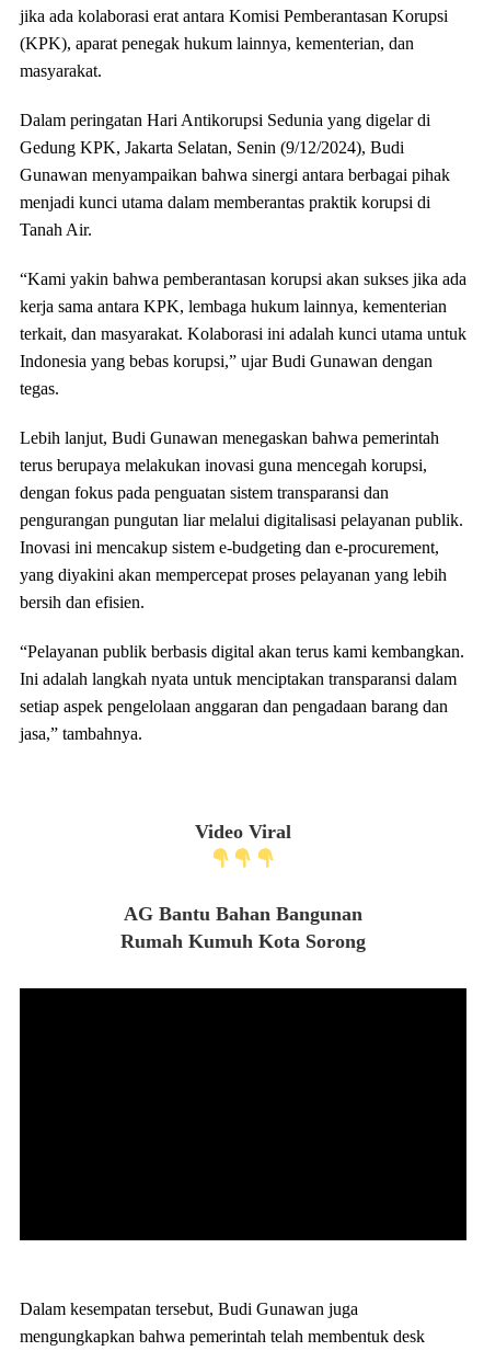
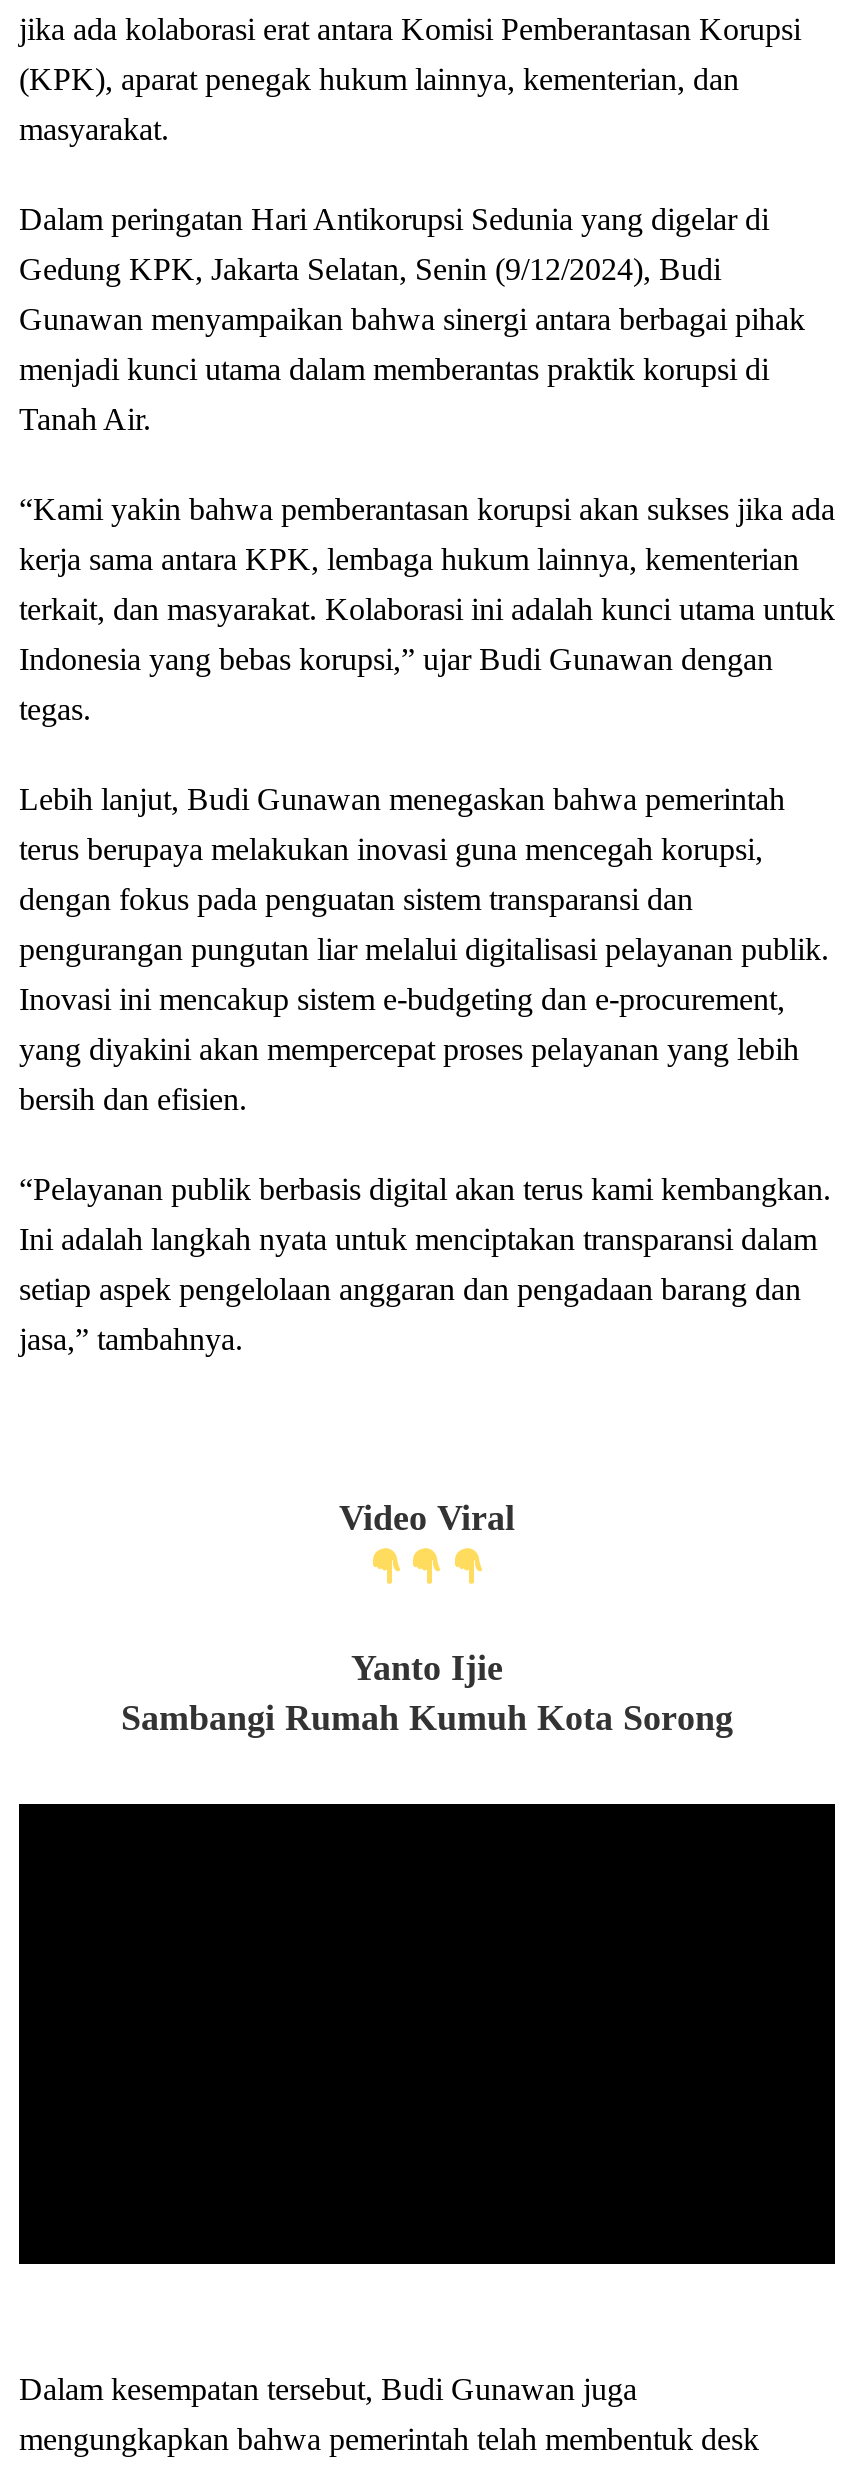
- AG Bantu Bahan Bangunan
- Rumah Kumuh Kota Sorong
+ Yanto Ijie
+ Sambangi Rumah Kumuh Kota Sorong
